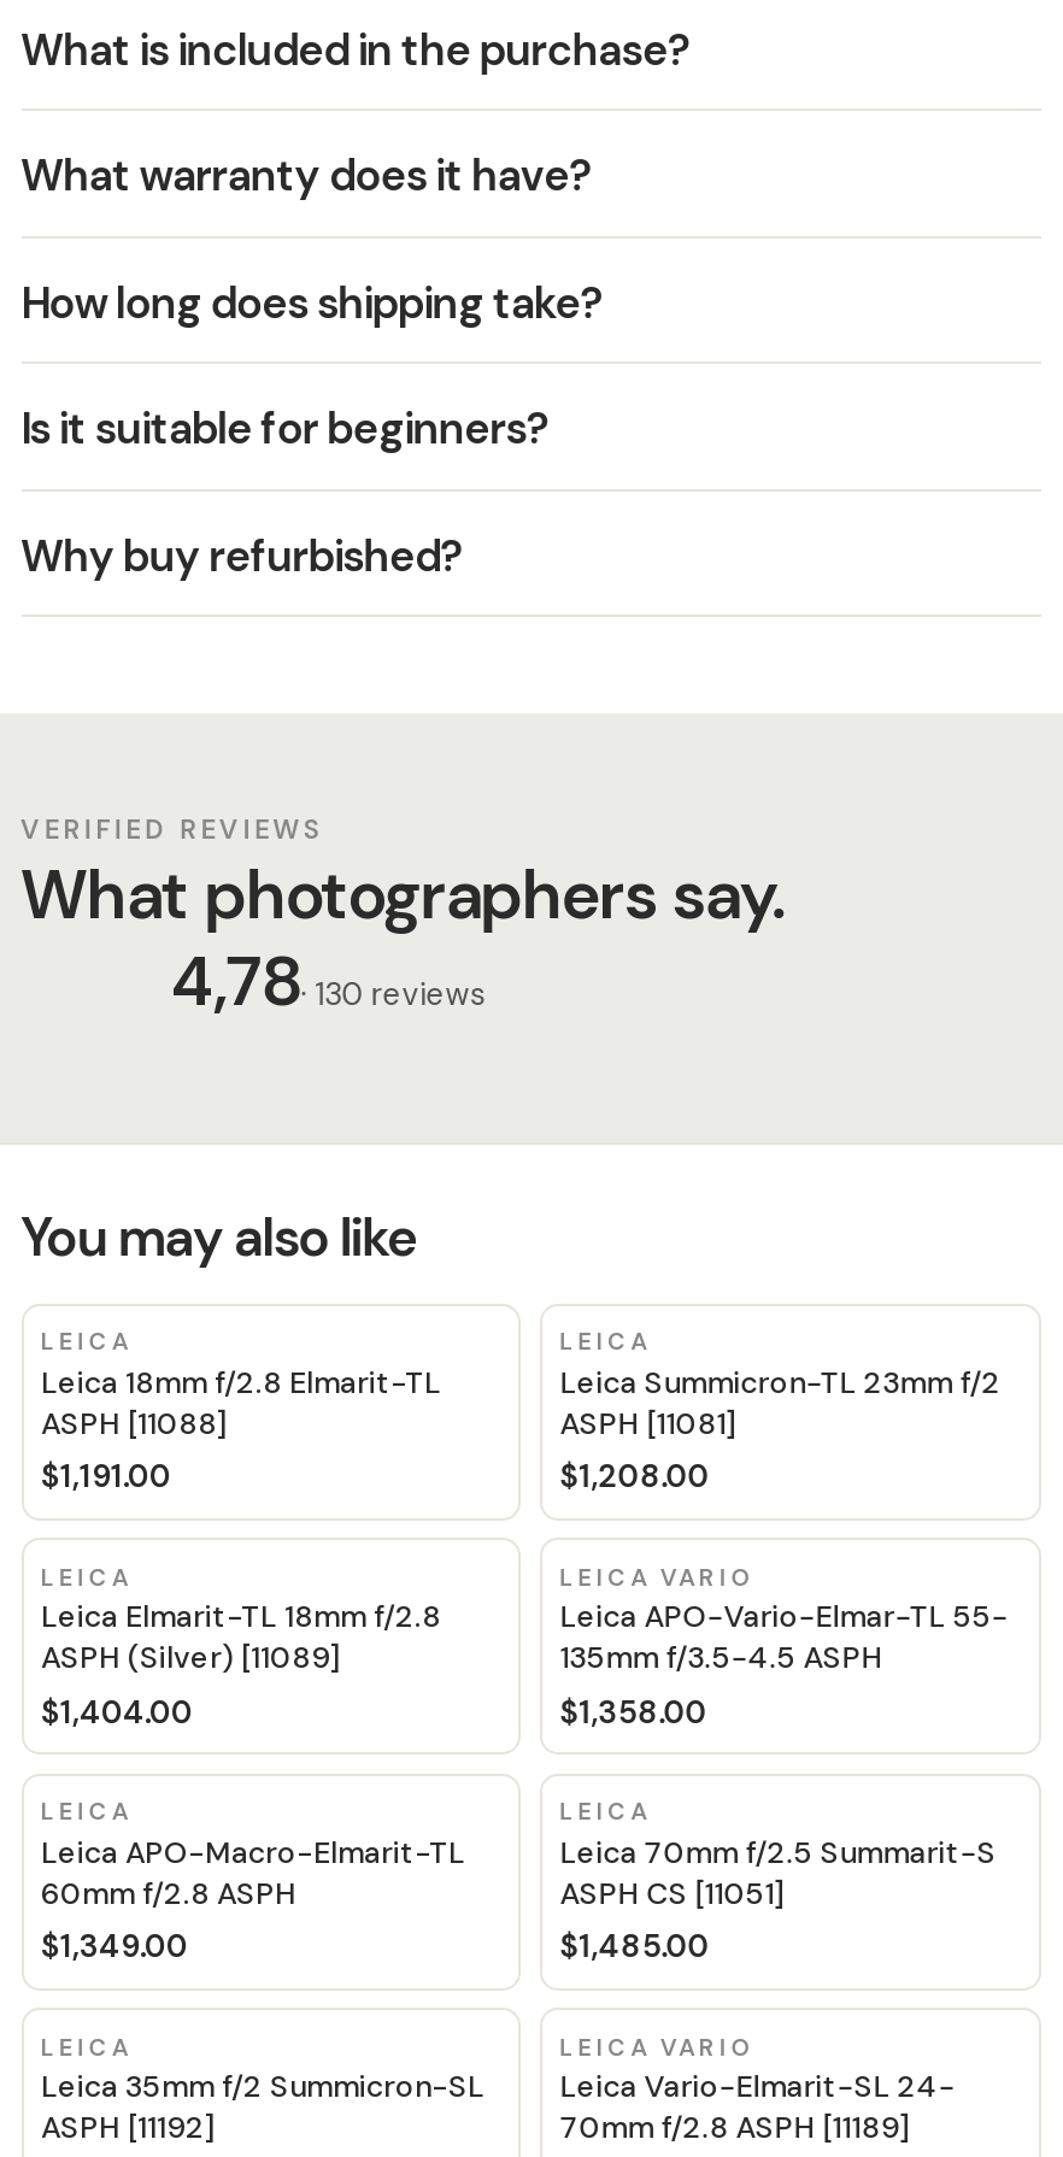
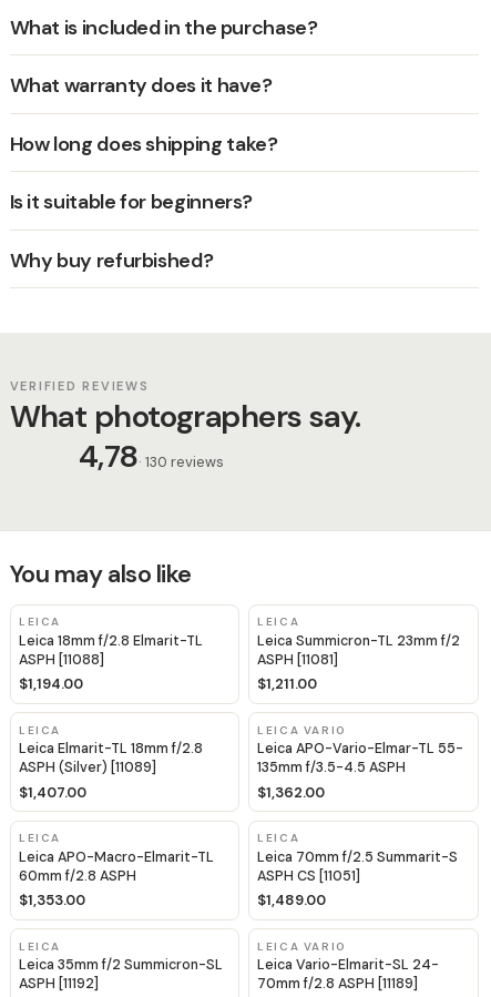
- $1,191.00
+ $1,194.00

- $1,208.00
+ $1,211.00

- $1,404.00
+ $1,407.00

- $1,358.00
+ $1,362.00

- $1,349.00
+ $1,353.00

- $1,485.00
+ $1,489.00
